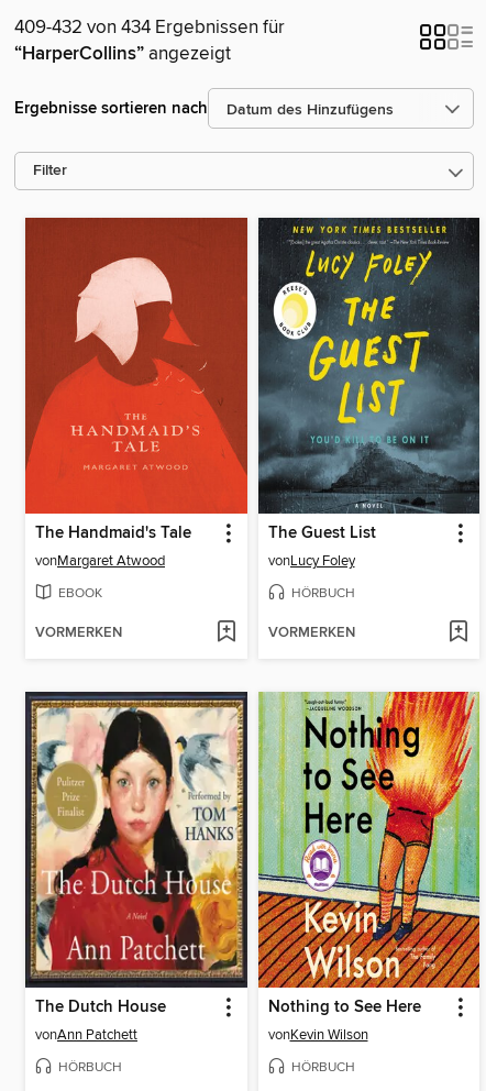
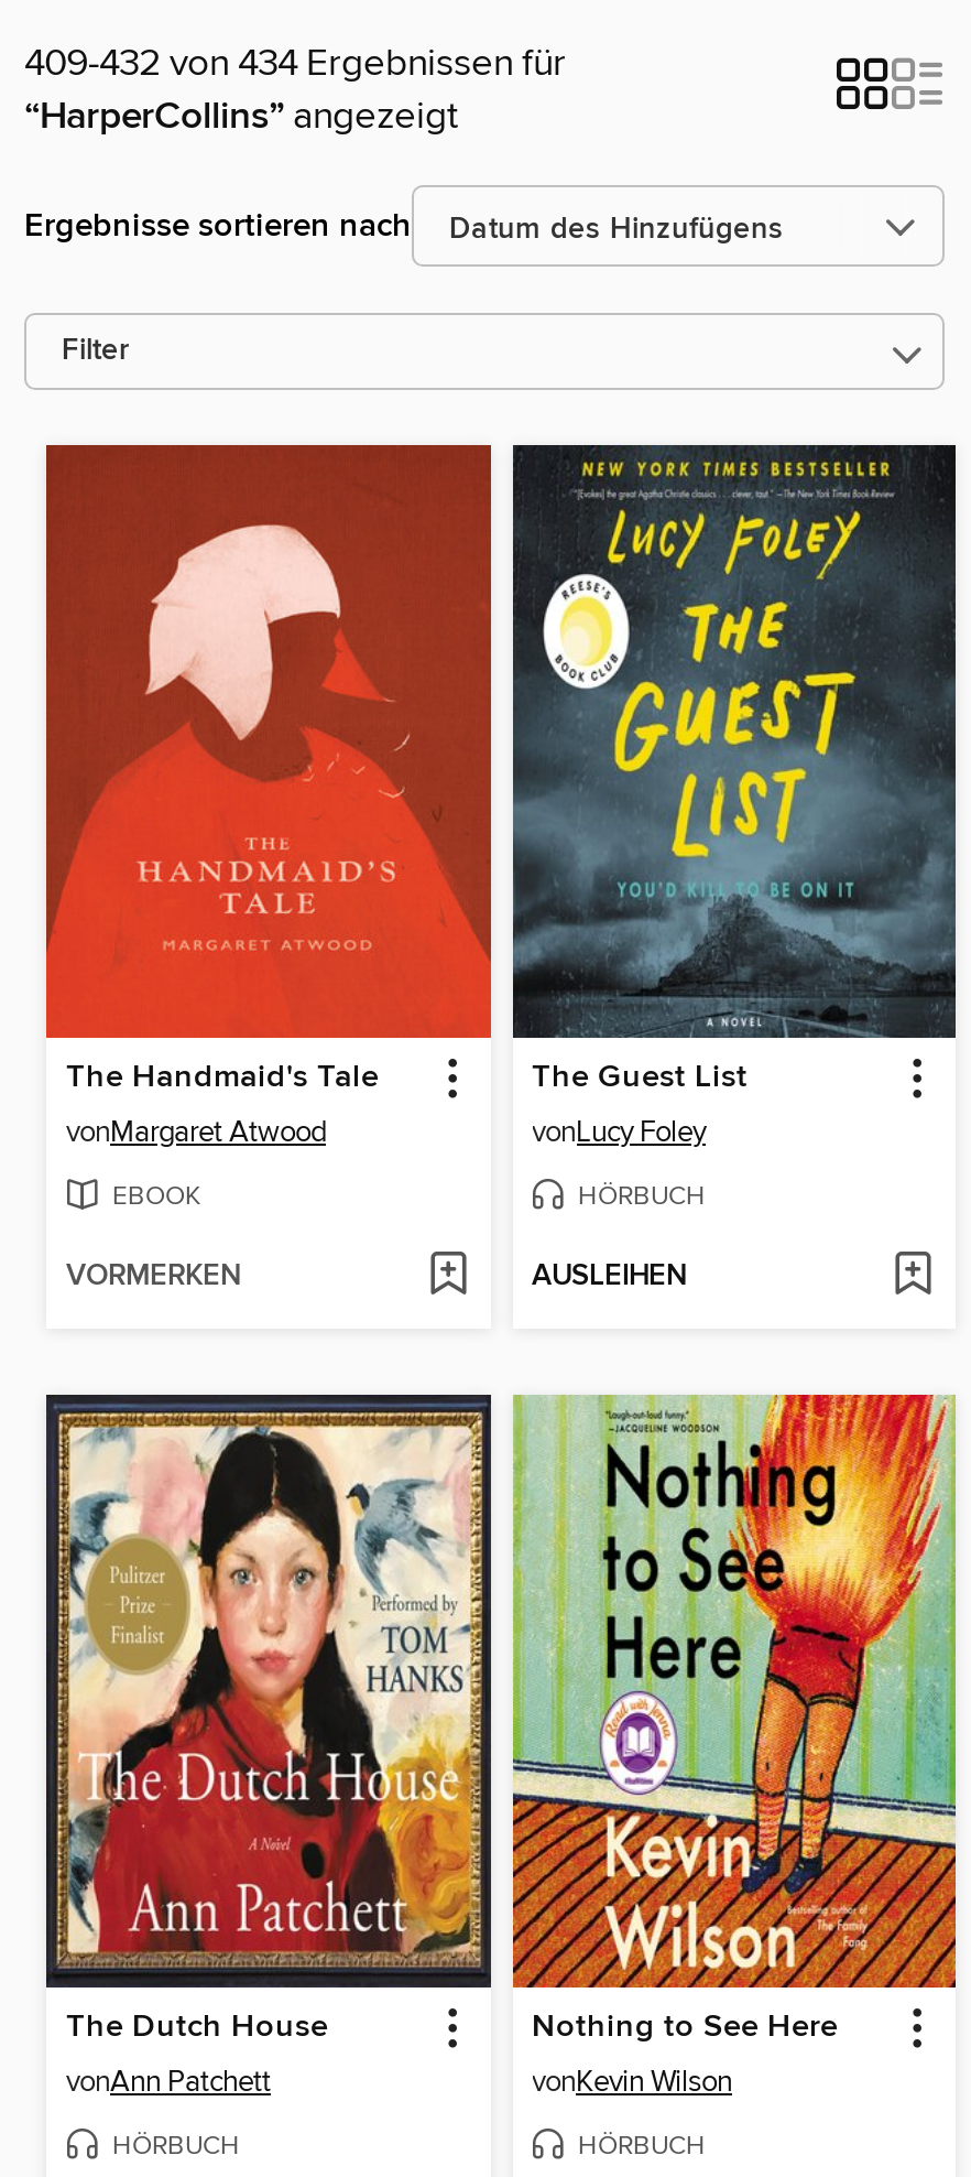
- VORMERKEN
+ AUSLEIHEN
